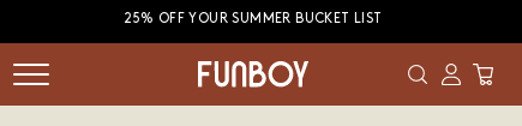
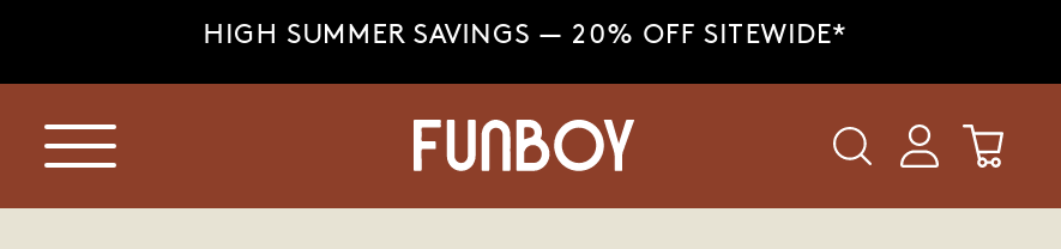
- 25% OFF YOUR SUMMER BUCKET LIST
+ HIGH SUMMER SAVINGS — 20% OFF SITEWIDE*
